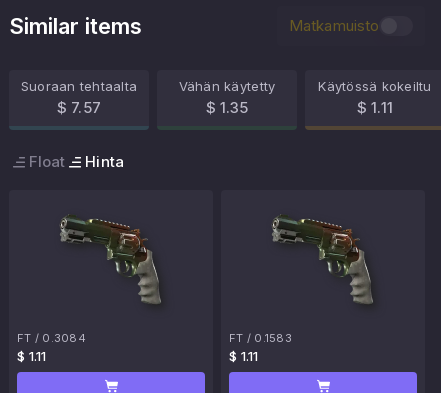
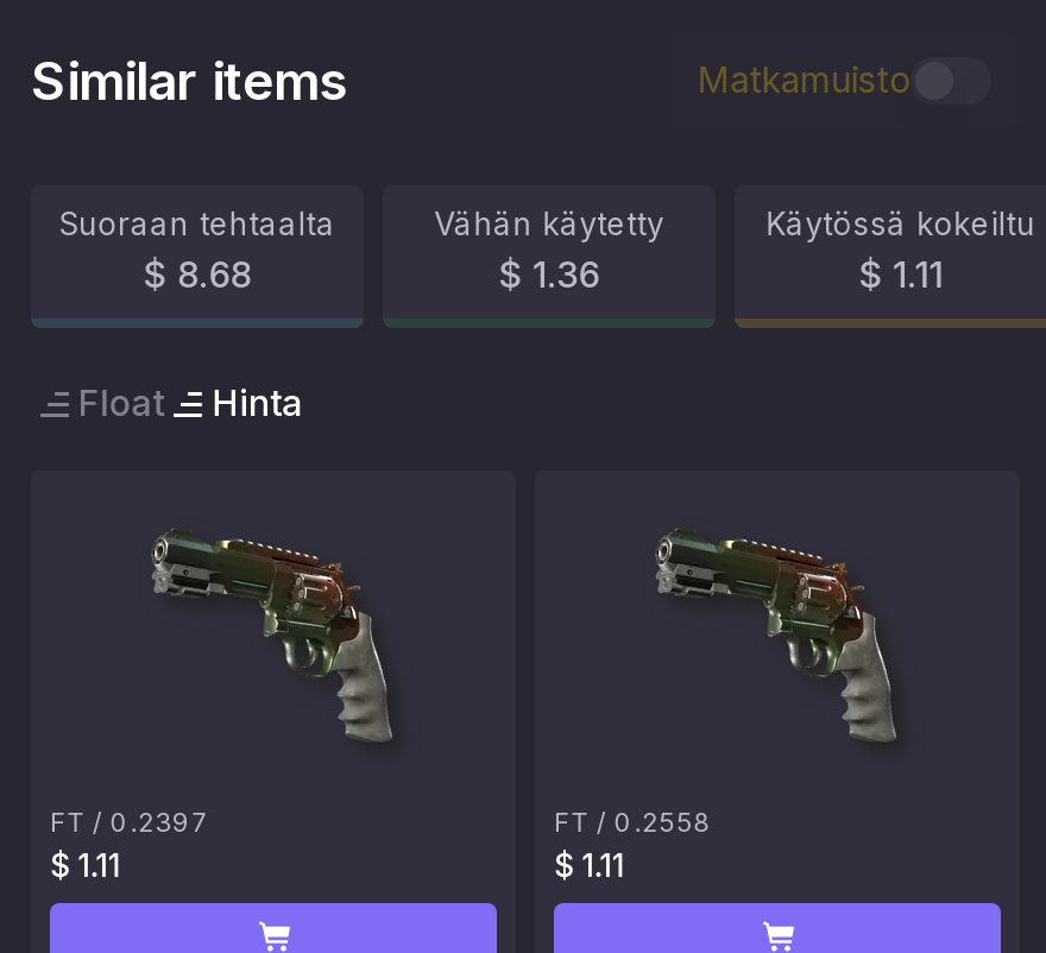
- $ 7.57
+ $ 8.68

- $ 1.35
+ $ 1.36

- FT / 0.3084
+ FT / 0.2397

- FT / 0.1583
+ FT / 0.2558
